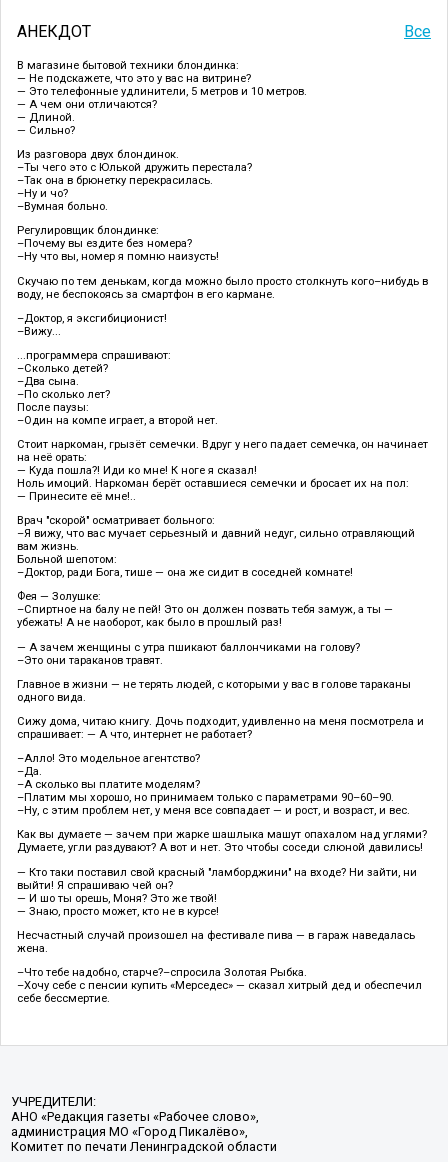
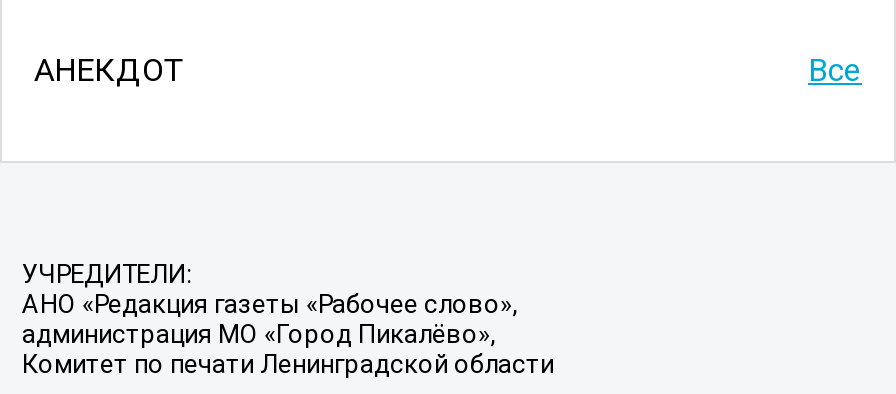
- В магазине бытовой техники блондинка:
- — Не подскажете, что это у вас на витрине?
- — Это телефонные удлинители, 5 метров и 10 метров.
- — А чем они отличаются?
- — Длиной.
- — Сильно?
- Из разговора двух блондинок.
- –Ты чего это с Юлькой дружить перестала?
- –Так она в брюнетку перекрасилась.
- –Ну и чо?
- –Вумная больно.
- Регулировщик блондинке:
- –Почему вы ездите без номера?
- –Ну что вы, номер я помню наизусть!
- Скучаю по тем денькам, когда можно было просто столкнуть кого–нибудь в
- воду, не беспокоясь за смартфон в его кармане.
- –Доктор, я эксгибиционист!
- –Вижу...
- ...программера спрашивают:
- –Сколько детей?
- –Два сына.
- –По сколько лет?
- После паузы:
- –Один на компе играет, а второй нет.
- Стоит наркоман, грызёт семечки. Вдруг у него падает семечка, он начинает
- на неё орать:
- — Куда пошла?! Иди ко мне! К ноге я сказал!
- Ноль имоций. Наркоман берёт оставшиеся семечки и бросает их на пол:
- — Принесите её мне!..
- Врач "скорой" осматривает больного:
- –Я вижу, что вас мучает серьезный и давний недуг, сильно отравляющий
- вам жизнь.
- Больной шепотом:
- –Доктор, ради Бога, тише — она же сидит в соседней комнате!
- Фея — Золушке:
- –Спиртное на балу не пей! Это он должен позвать тебя замуж, а ты —
- убежать! А не наоборот, как было в прошлый раз!
- — А зачем женщины с утра пшикают баллончиками на голову?
- –Это они тараканов травят.
- Главное в жизни — не терять людей, с которыми у вас в голове тараканы
- одного вида.
- Сижу дома, читаю книгу. Дочь подходит, удивленно на меня посмотрела и
- спрашивает: — А что, интернет не работает?
- –Алло! Это модельное агентство?
- –Да.
- –А сколько вы платите моделям?
- –Платим мы хорошо, но принимаем только с параметрами 90–60–90.
- –Ну, с этим проблем нет, у меня все совпадает — и рост, и возраст, и вес.
- Как вы думаете — зачем при жарке шашлыка машут опахалом над углями?
- Думаете, угли раздувают? А вот и нет. Это чтобы соседи слюной давились!
- — Кто таки поставил свой красный "ламборджини" на входе? Ни зайти, ни
- выйти! Я спрашиваю чей он?
- — И шо ты орешь, Моня? Это же твой!
- — Знаю, просто может, кто не в курсе!
- Несчастный случай произошел на фестивале пива — в гараж наведалась
- жена.
- –Что тебе надобно, старче?–спросила Золотая Рыбка.
- –Хочу себе с пенсии купить «Мерседес» — сказал хитрый дед и обеспечил
- себе бессмертие.
